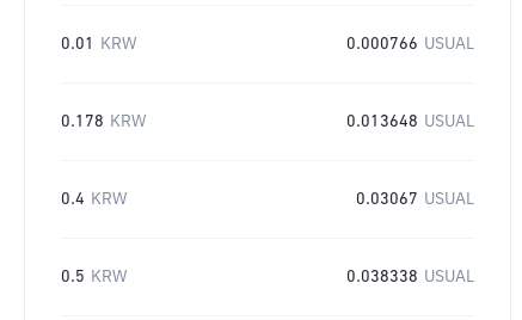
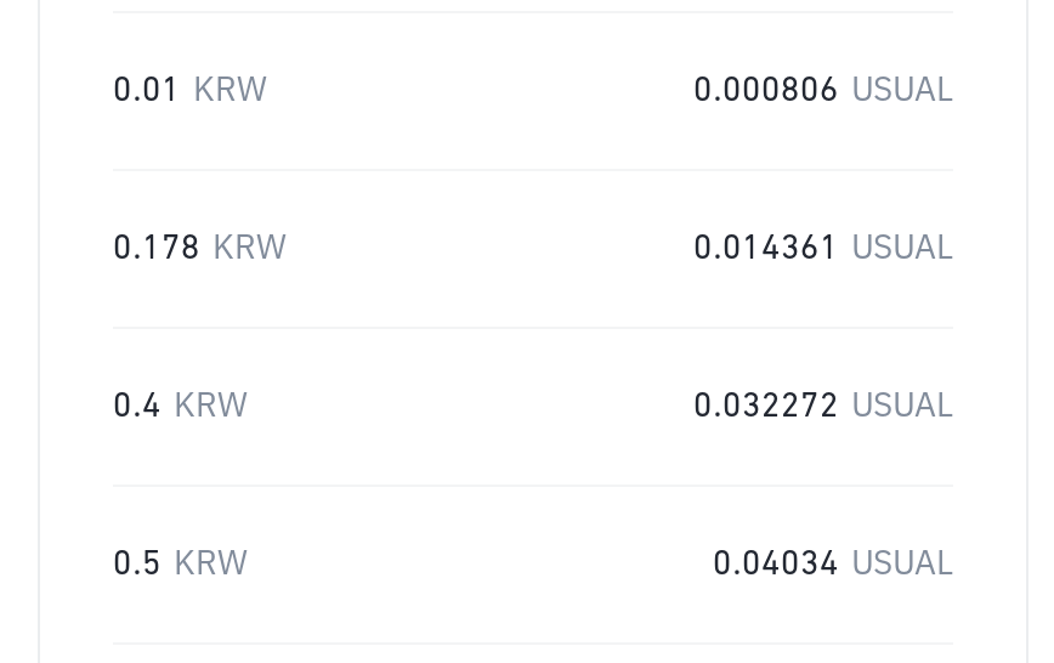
- 0.000766 USUAL
+ 0.000806 USUAL

- 0.013648 USUAL
+ 0.014361 USUAL

- 0.03067 USUAL
+ 0.032272 USUAL

- 0.038338 USUAL
+ 0.04034 USUAL
